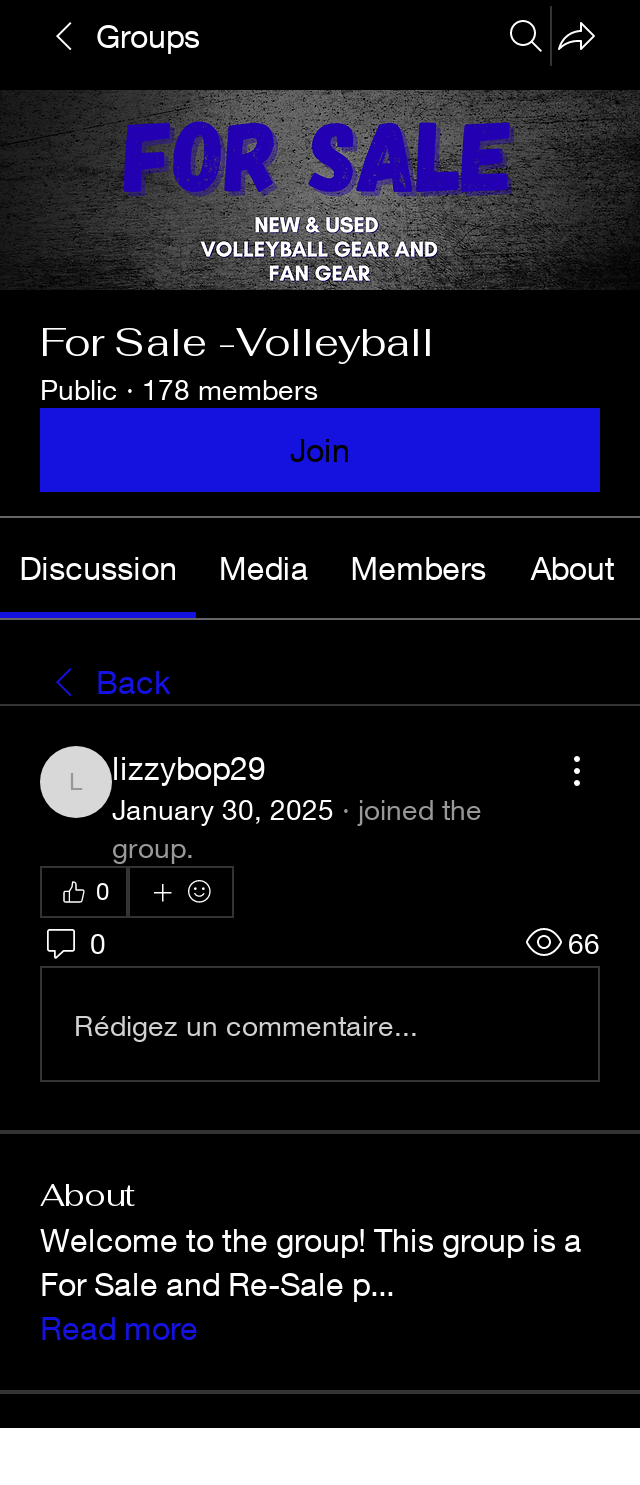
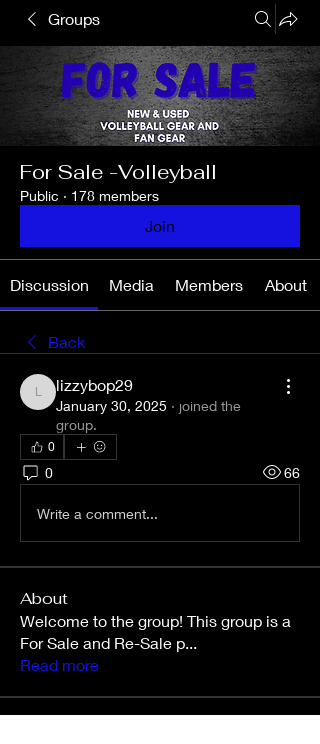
- Rédigez un commentaire...
+ Write a comment...
